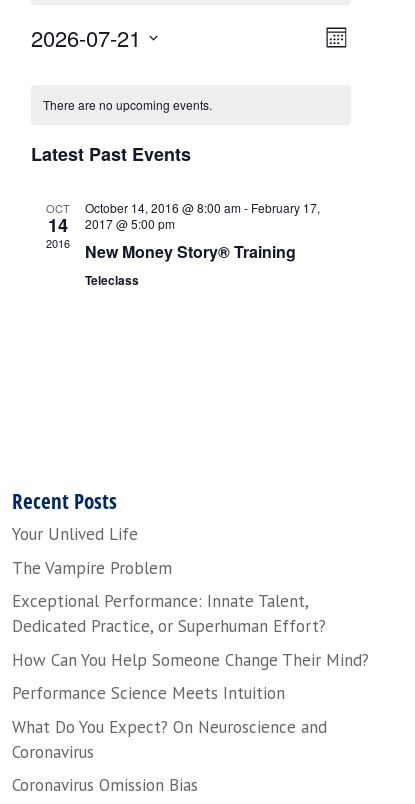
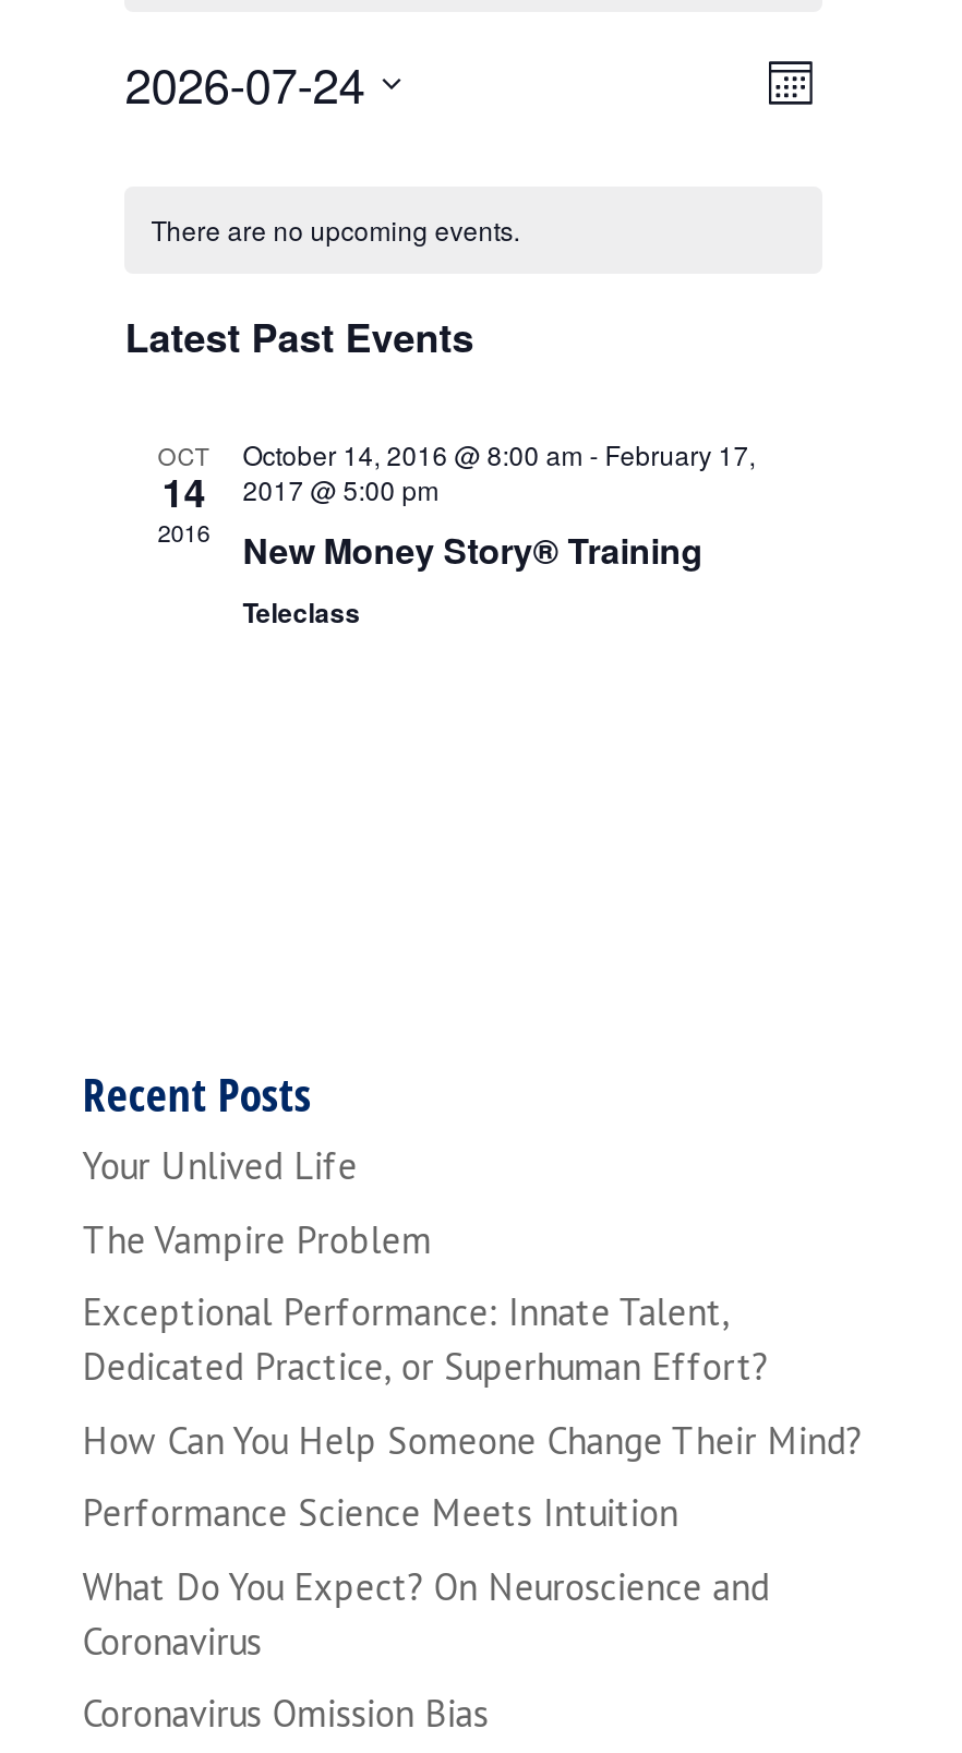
- 2026-07-21
+ 2026-07-24
